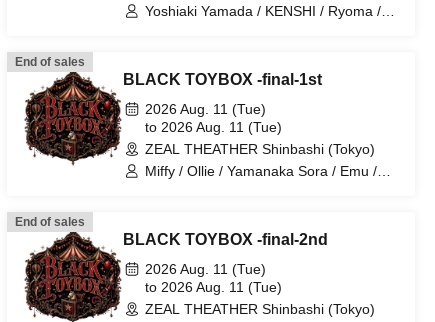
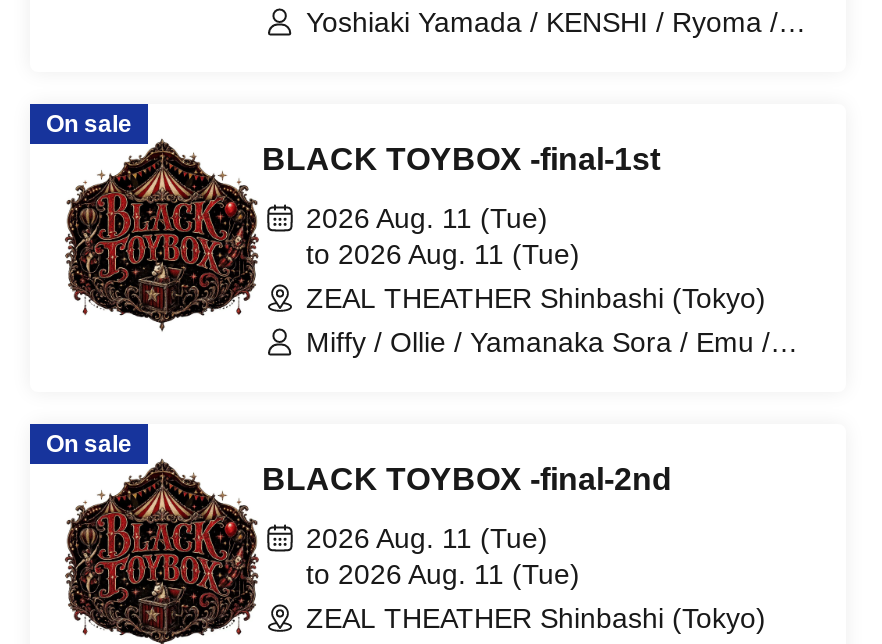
- End of sales
+ On sale

- End of sales
+ On sale
